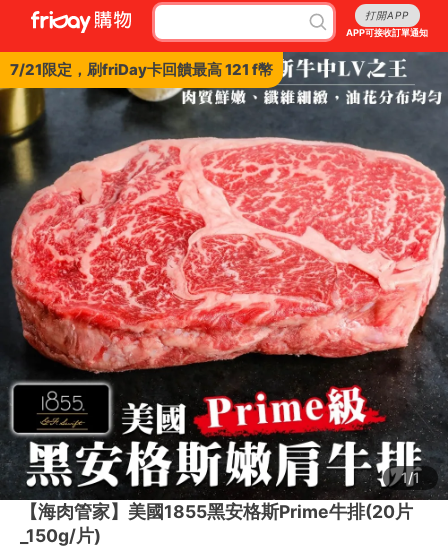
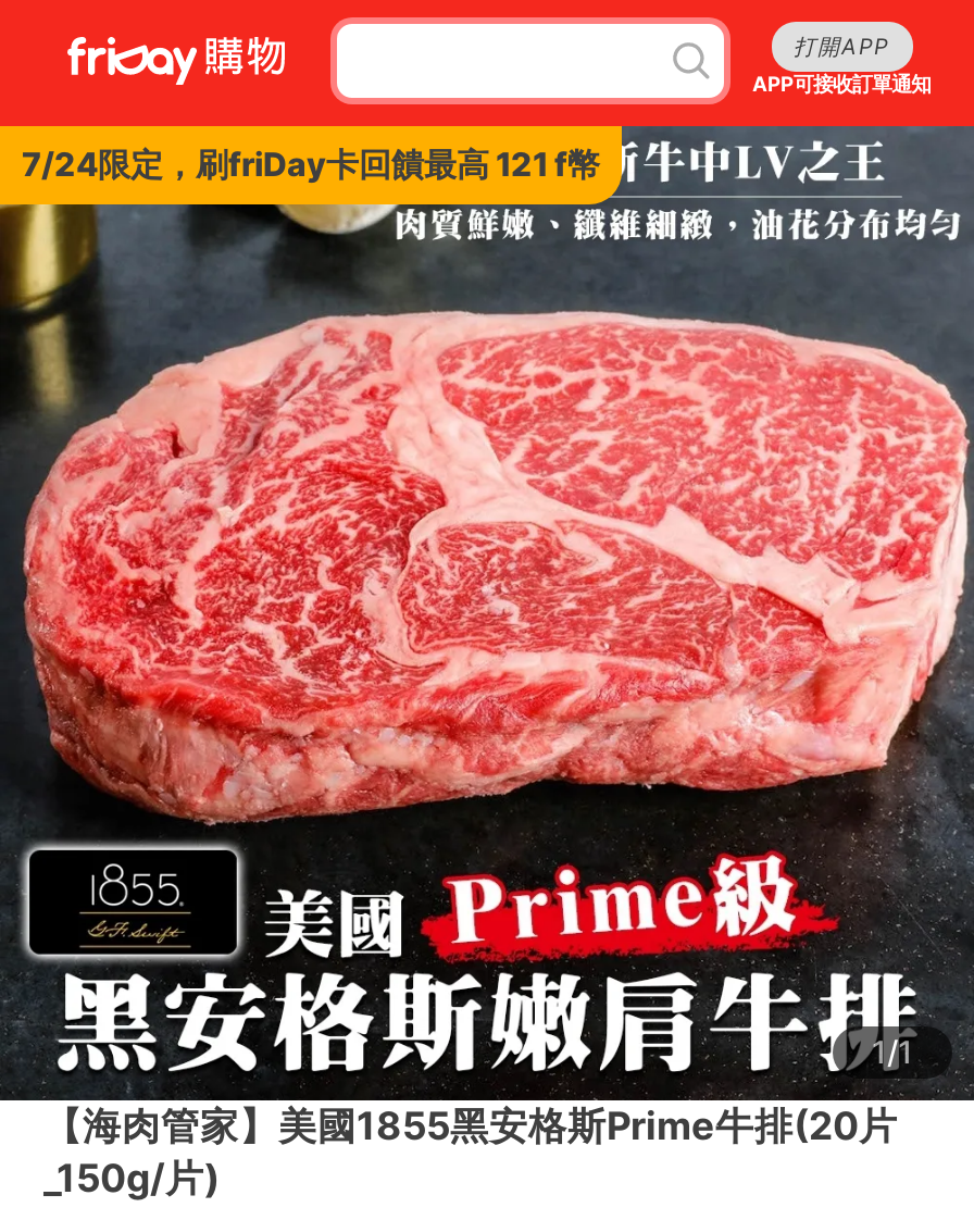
- 7/21限定，刷friDay卡回饋最高 121 f幣
+ 7/24限定，刷friDay卡回饋最高 121 f幣
